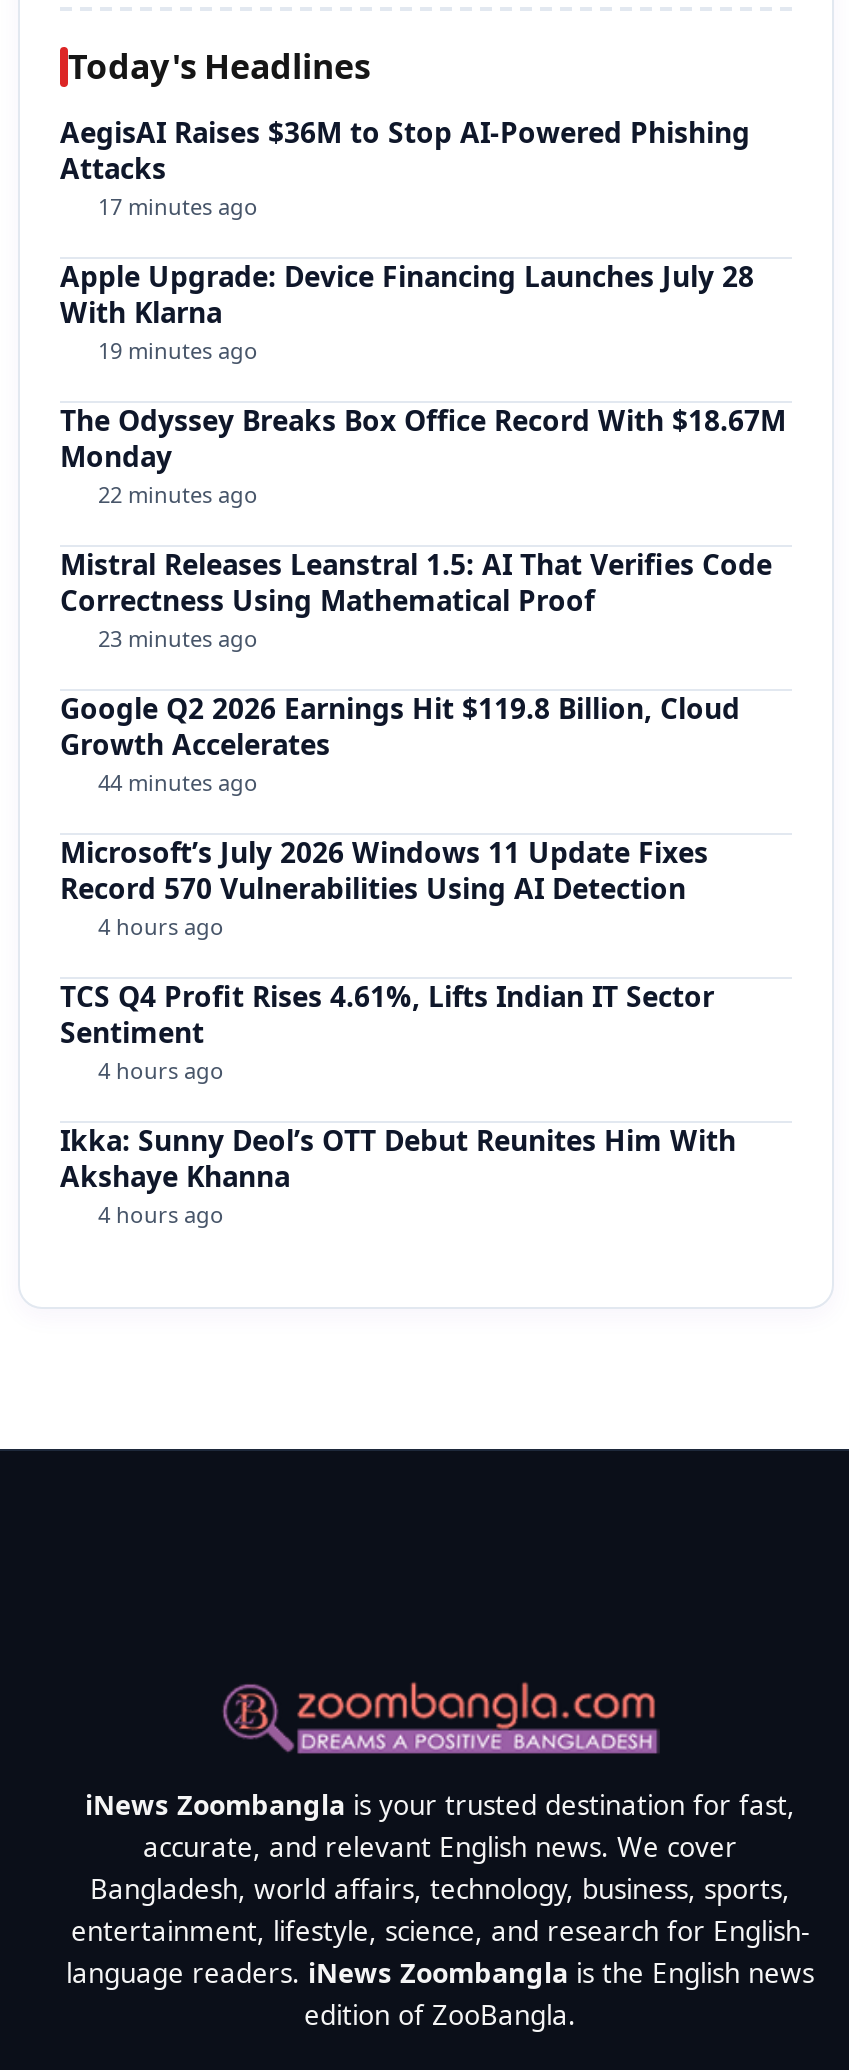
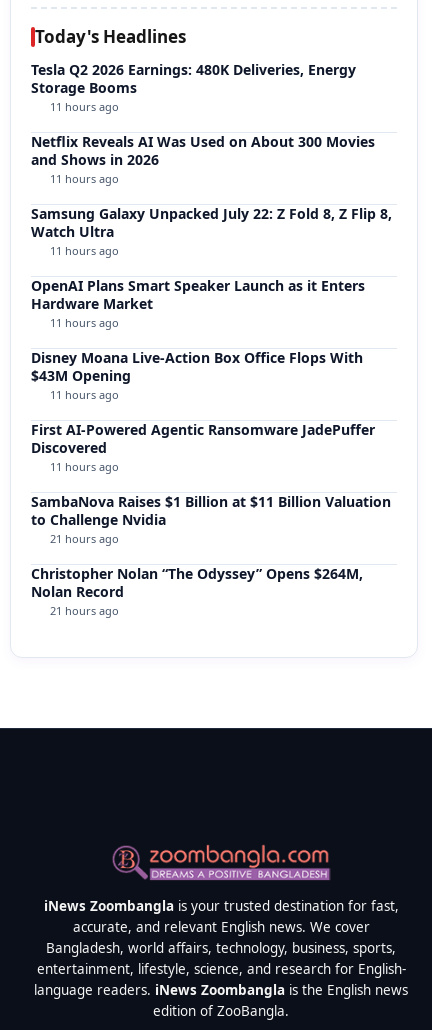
- AegisAI Raises $36M to Stop AI-Powered Phishing
- Attacks
- 17 minutes ago
+ Tesla Q2 2026 Earnings: 480K Deliveries, Energy
+ Storage Booms
+ 11 hours ago

- Apple Upgrade: Device Financing Launches July 28
- With Klarna
- 19 minutes ago
+ Netflix Reveals AI Was Used on About 300 Movies
+ and Shows in 2026
+ 11 hours ago

- The Odyssey Breaks Box Office Record With $18.67M
- Monday
- 22 minutes ago
+ Samsung Galaxy Unpacked July 22: Z Fold 8, Z Flip 8,
+ Watch Ultra
+ 11 hours ago

- Mistral Releases Leanstral 1.5: AI That Verifies Code
- Correctness Using Mathematical Proof
- 23 minutes ago
+ OpenAI Plans Smart Speaker Launch as it Enters
+ Hardware Market
+ 11 hours ago

- Google Q2 2026 Earnings Hit $119.8 Billion, Cloud
- Growth Accelerates
- 44 minutes ago
+ Disney Moana Live-Action Box Office Flops With
+ $43M Opening
+ 11 hours ago

- Microsoft’s July 2026 Windows 11 Update Fixes
- Record 570 Vulnerabilities Using AI Detection
- 4 hours ago
+ First AI-Powered Agentic Ransomware JadePuffer
+ Discovered
+ 11 hours ago

- TCS Q4 Profit Rises 4.61%, Lifts Indian IT Sector
- Sentiment
- 4 hours ago
+ SambaNova Raises $1 Billion at $11 Billion Valuation
+ to Challenge Nvidia
+ 21 hours ago

- Ikka: Sunny Deol’s OTT Debut Reunites Him With
- Akshaye Khanna
- 4 hours ago
+ Christopher Nolan “The Odyssey” Opens $264M,
+ Nolan Record
+ 21 hours ago
